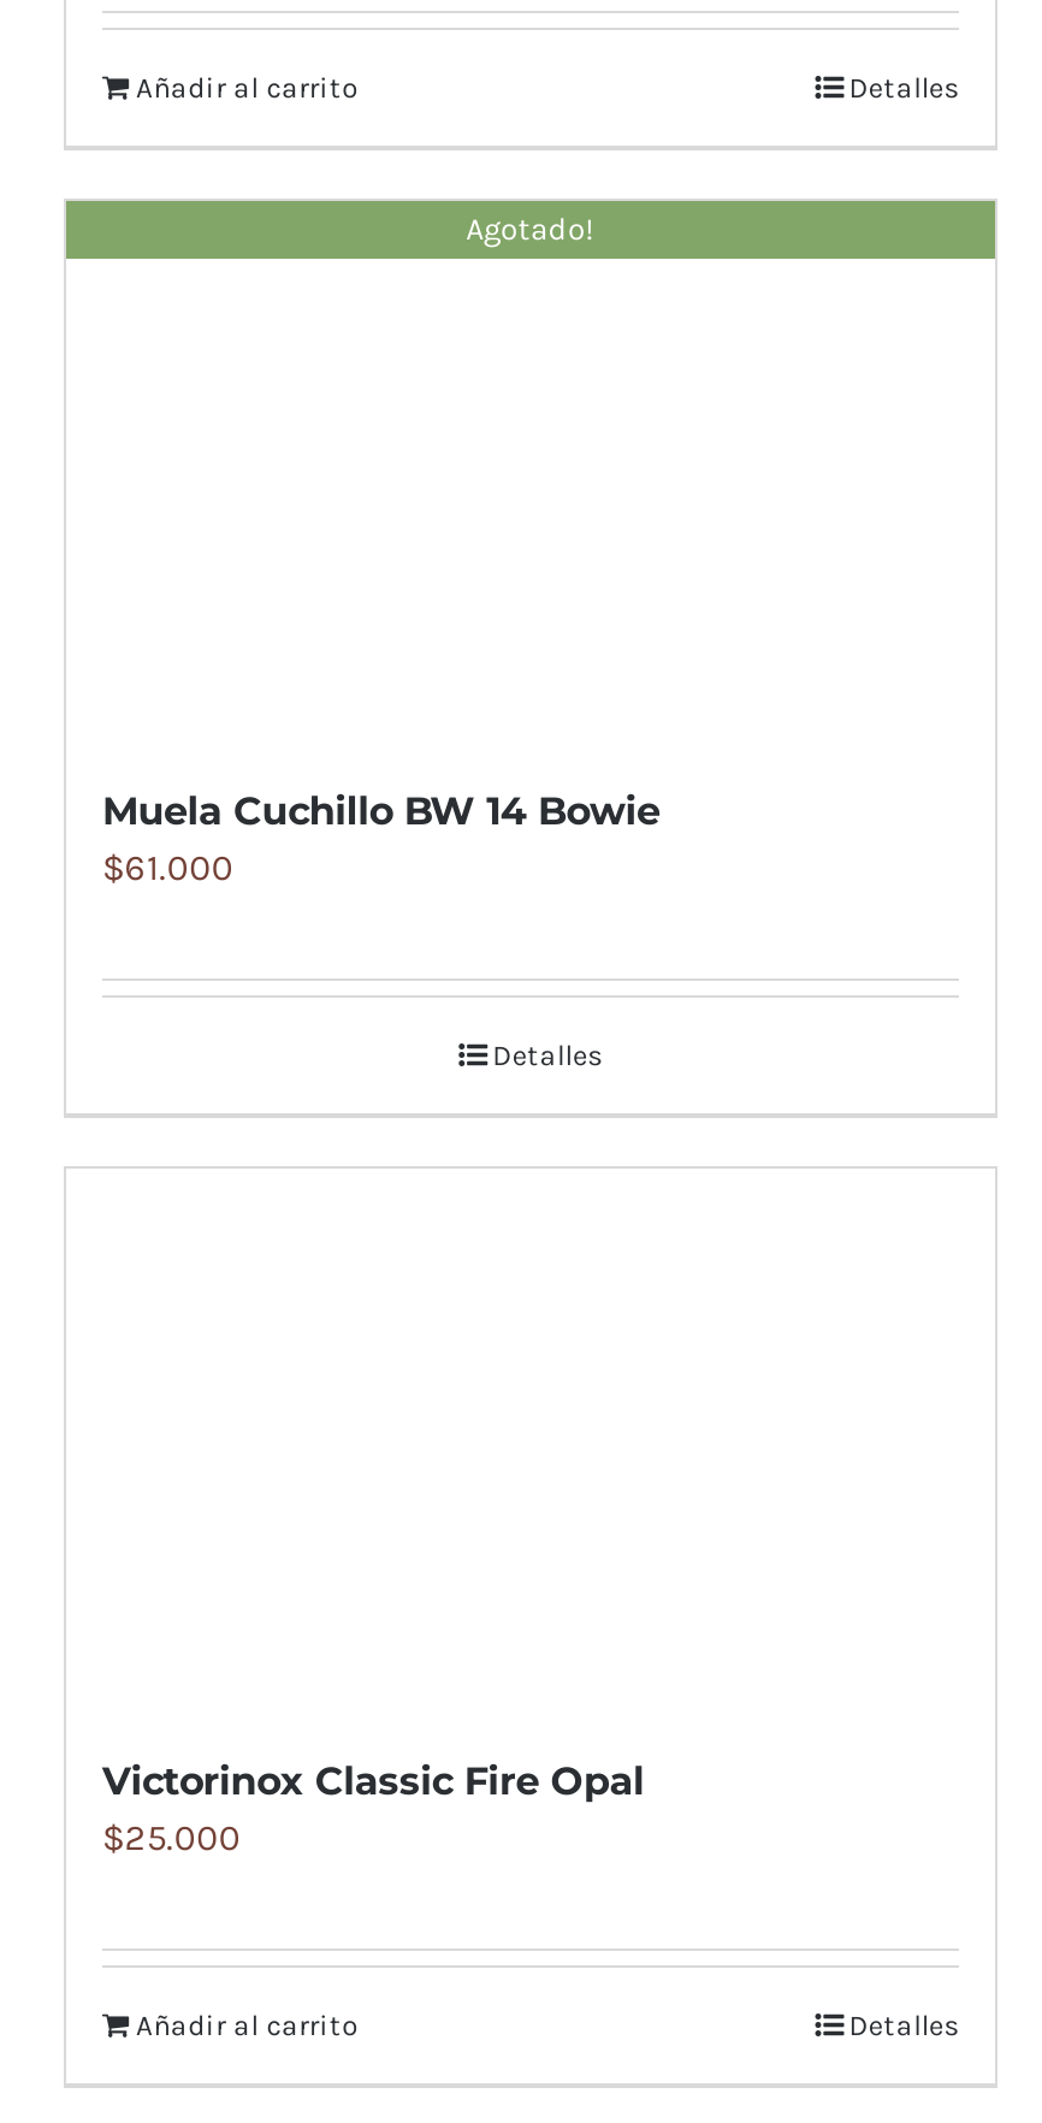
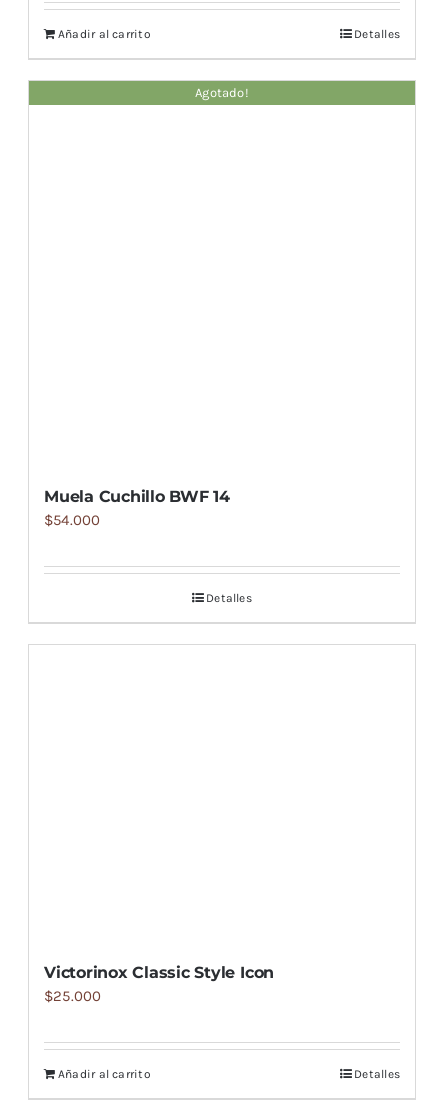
- Muela Cuchillo BW 14 Bowie
- $61.000
+ Muela Cuchillo BWF 14
+ $54.000

- Victorinox Classic Fire Opal
+ Victorinox Classic Style Icon
